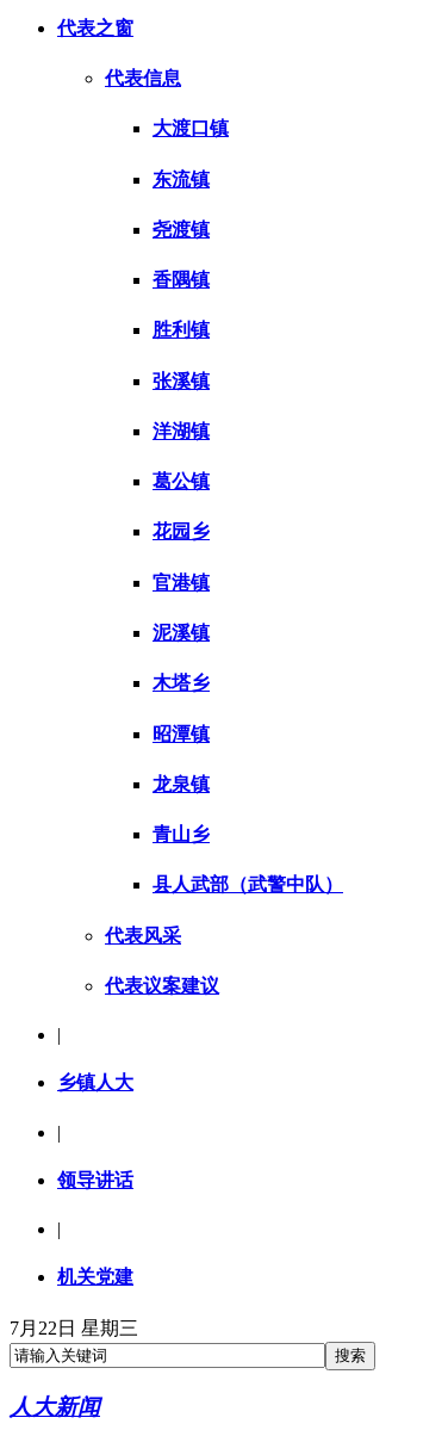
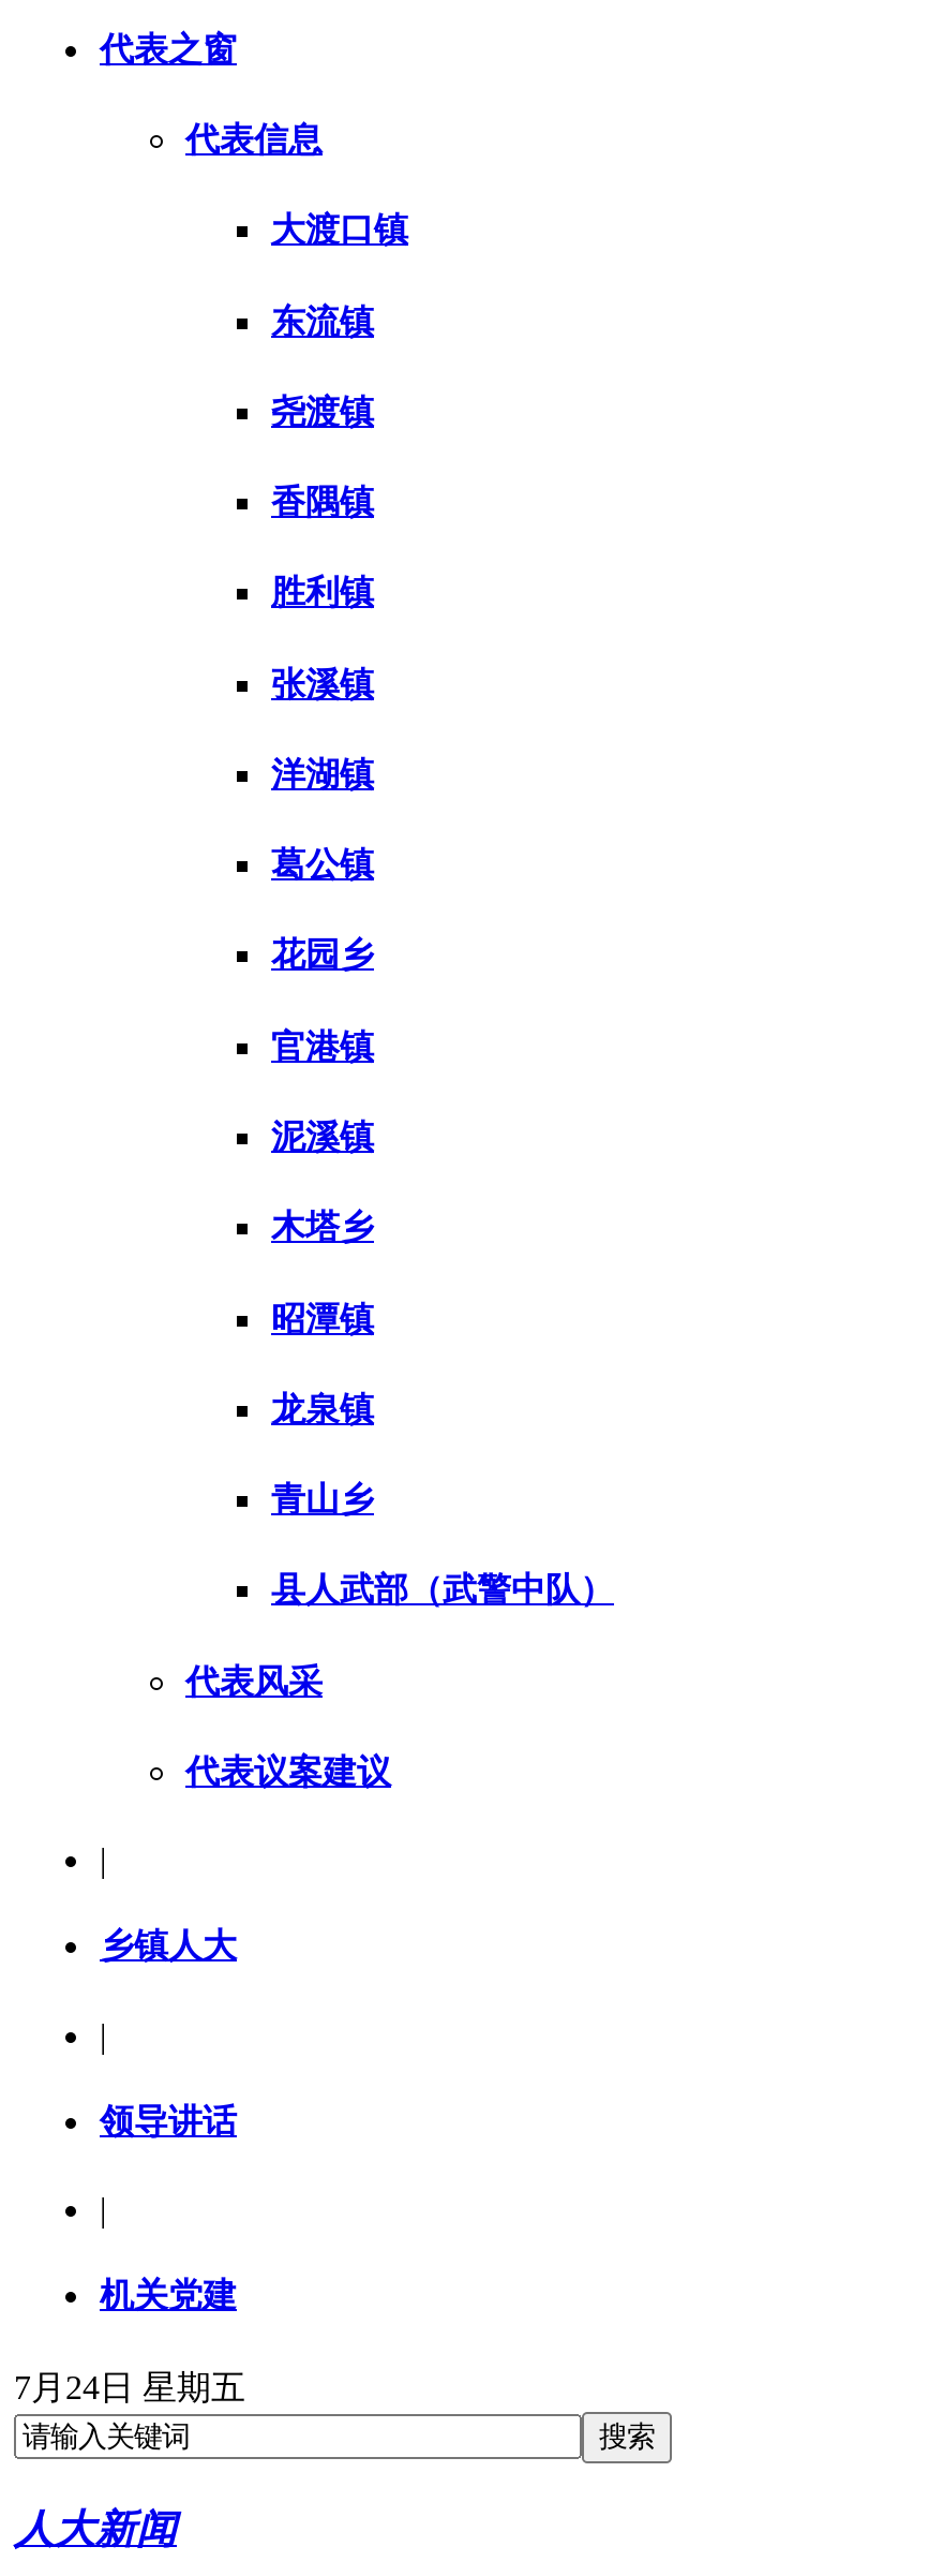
- 7月22日 星期三
+ 7月24日 星期五
